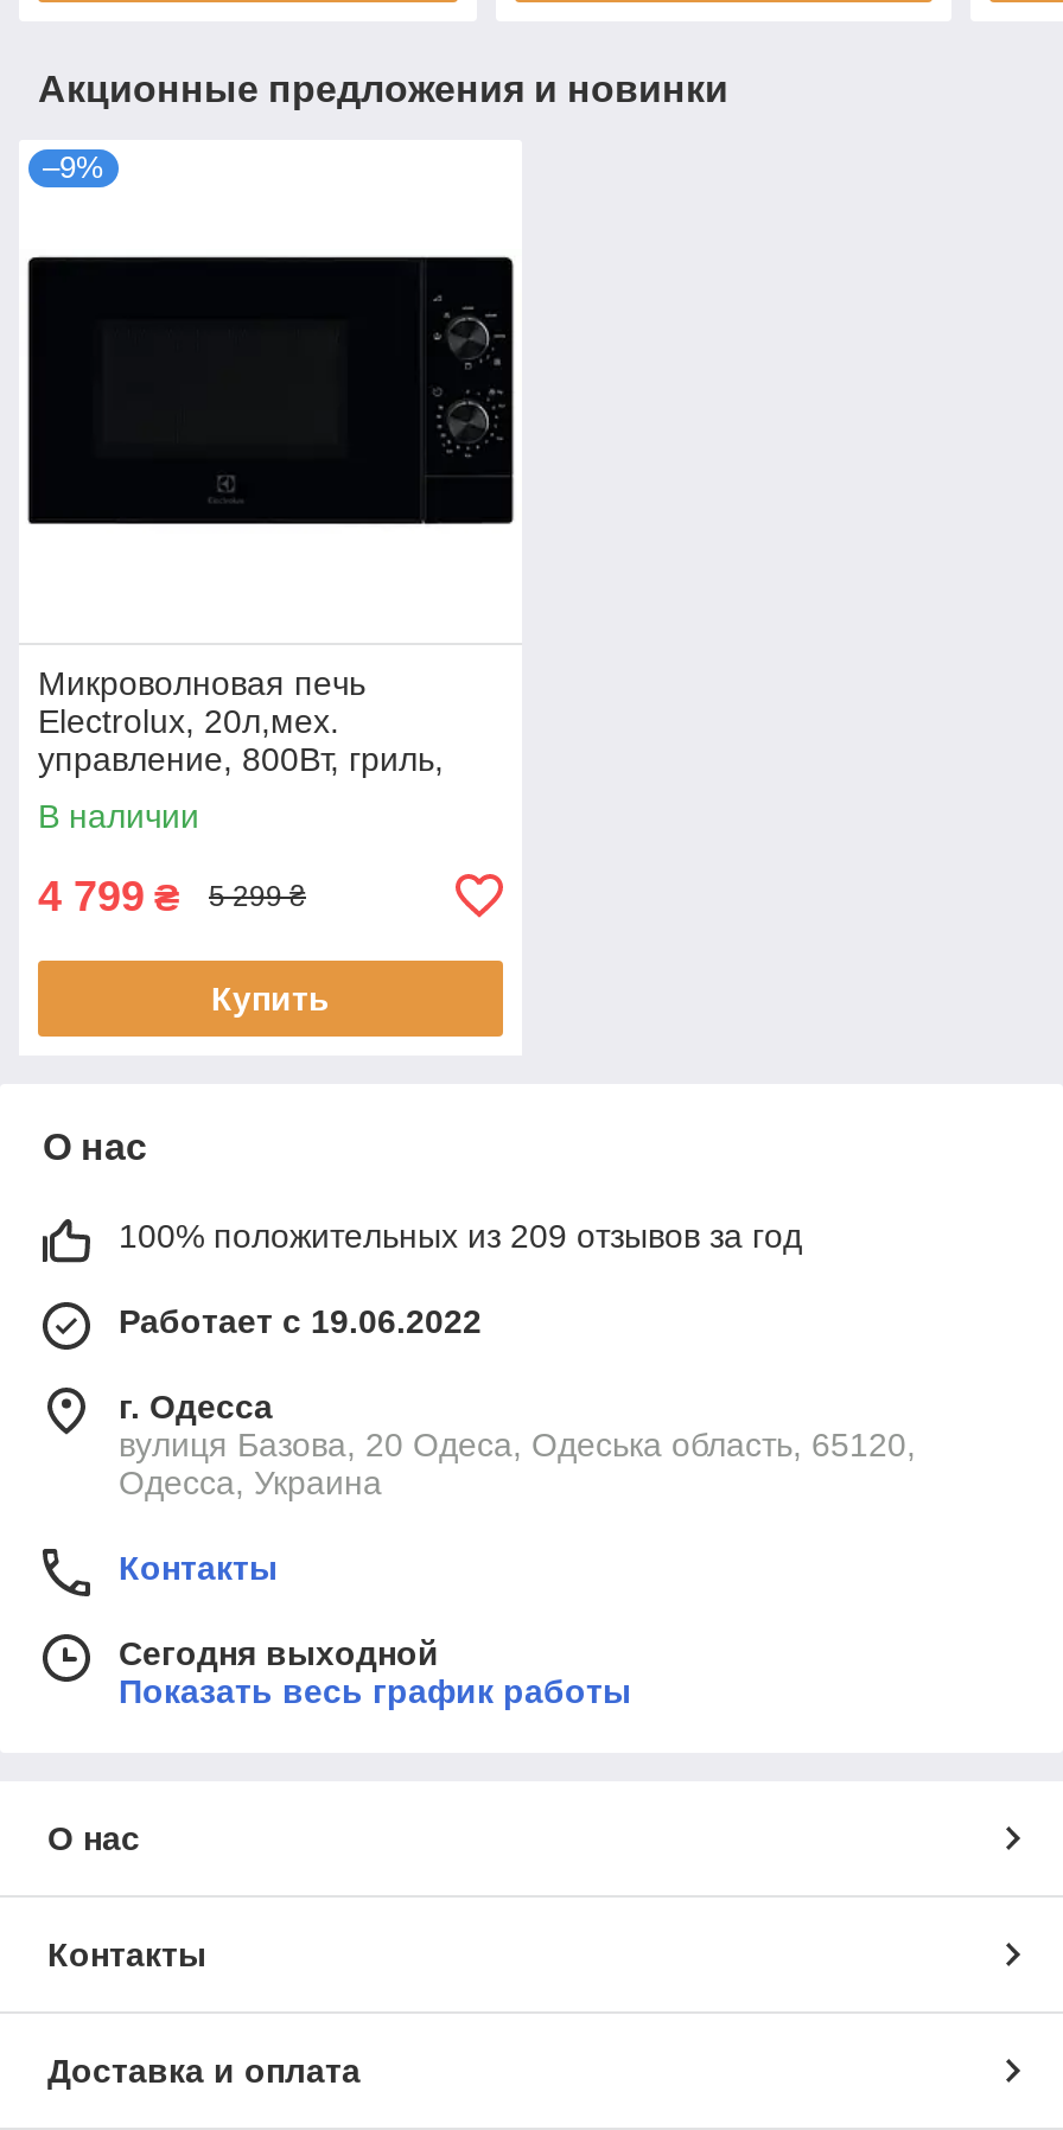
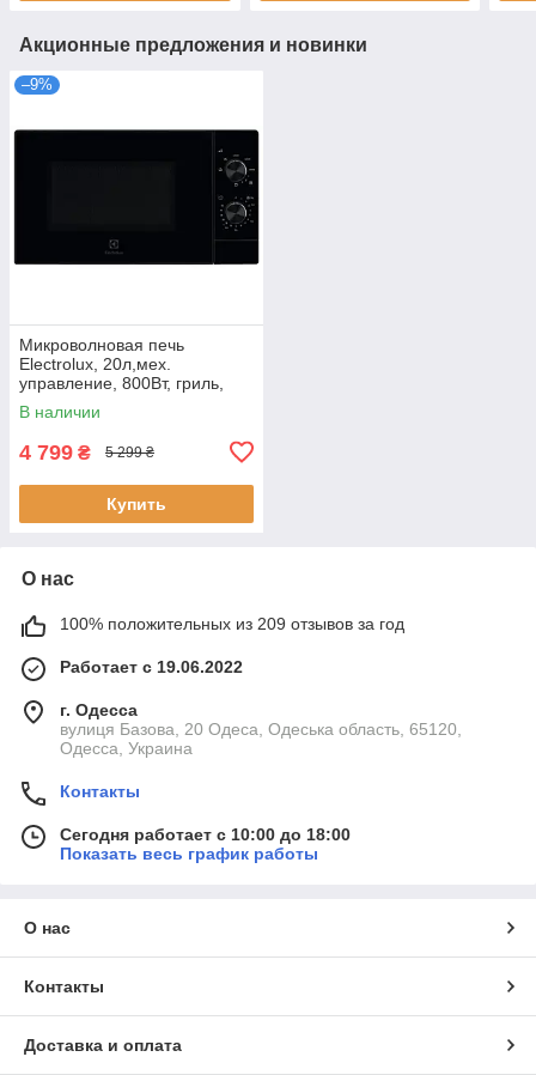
- Сегодня выходной
+ Сегодня работает с 10:00 до 18:00
